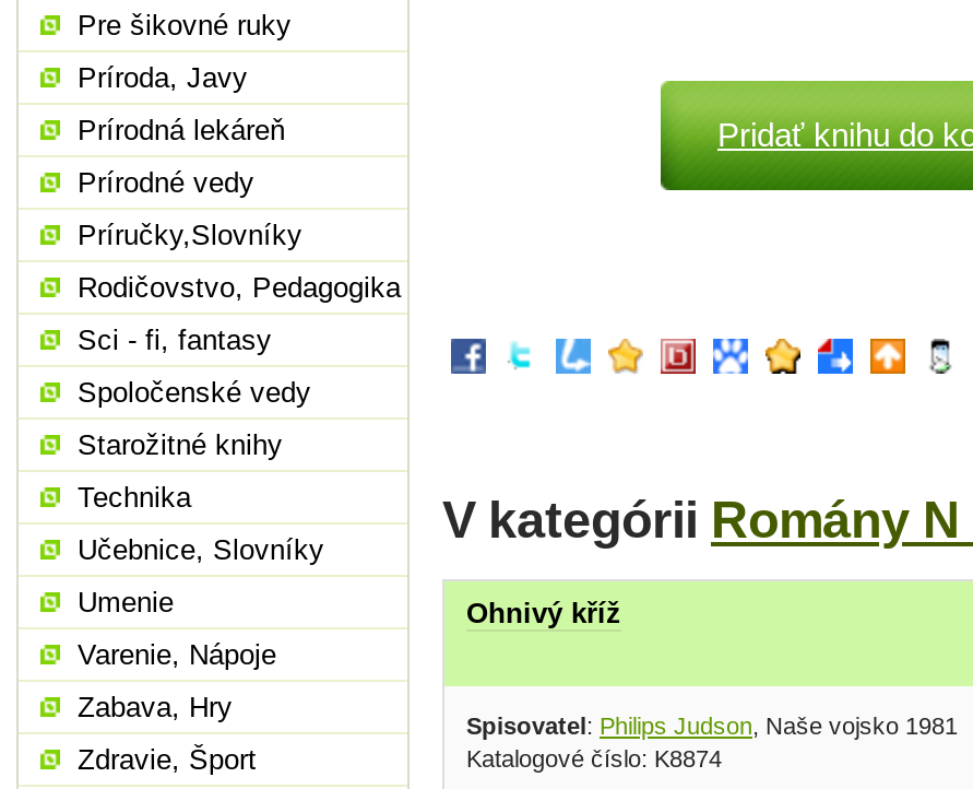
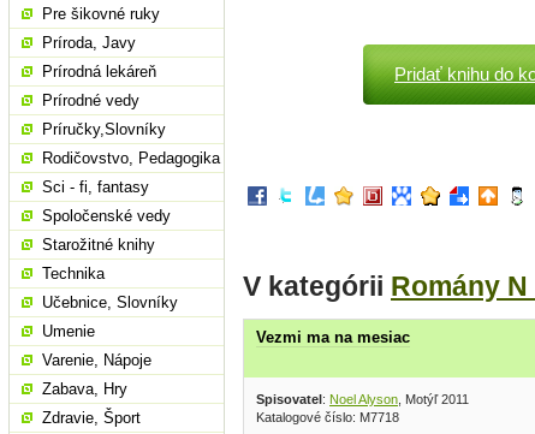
- Ohnivý kříž
+ Vezmi ma na mesiac

- Spisovatel: Philips Judson, Naše vojsko 1981
- Katalogové číslo: K8874
+ Spisovatel: Noel Alyson, Motýľ 2011
+ Katalogové číslo: M7718
